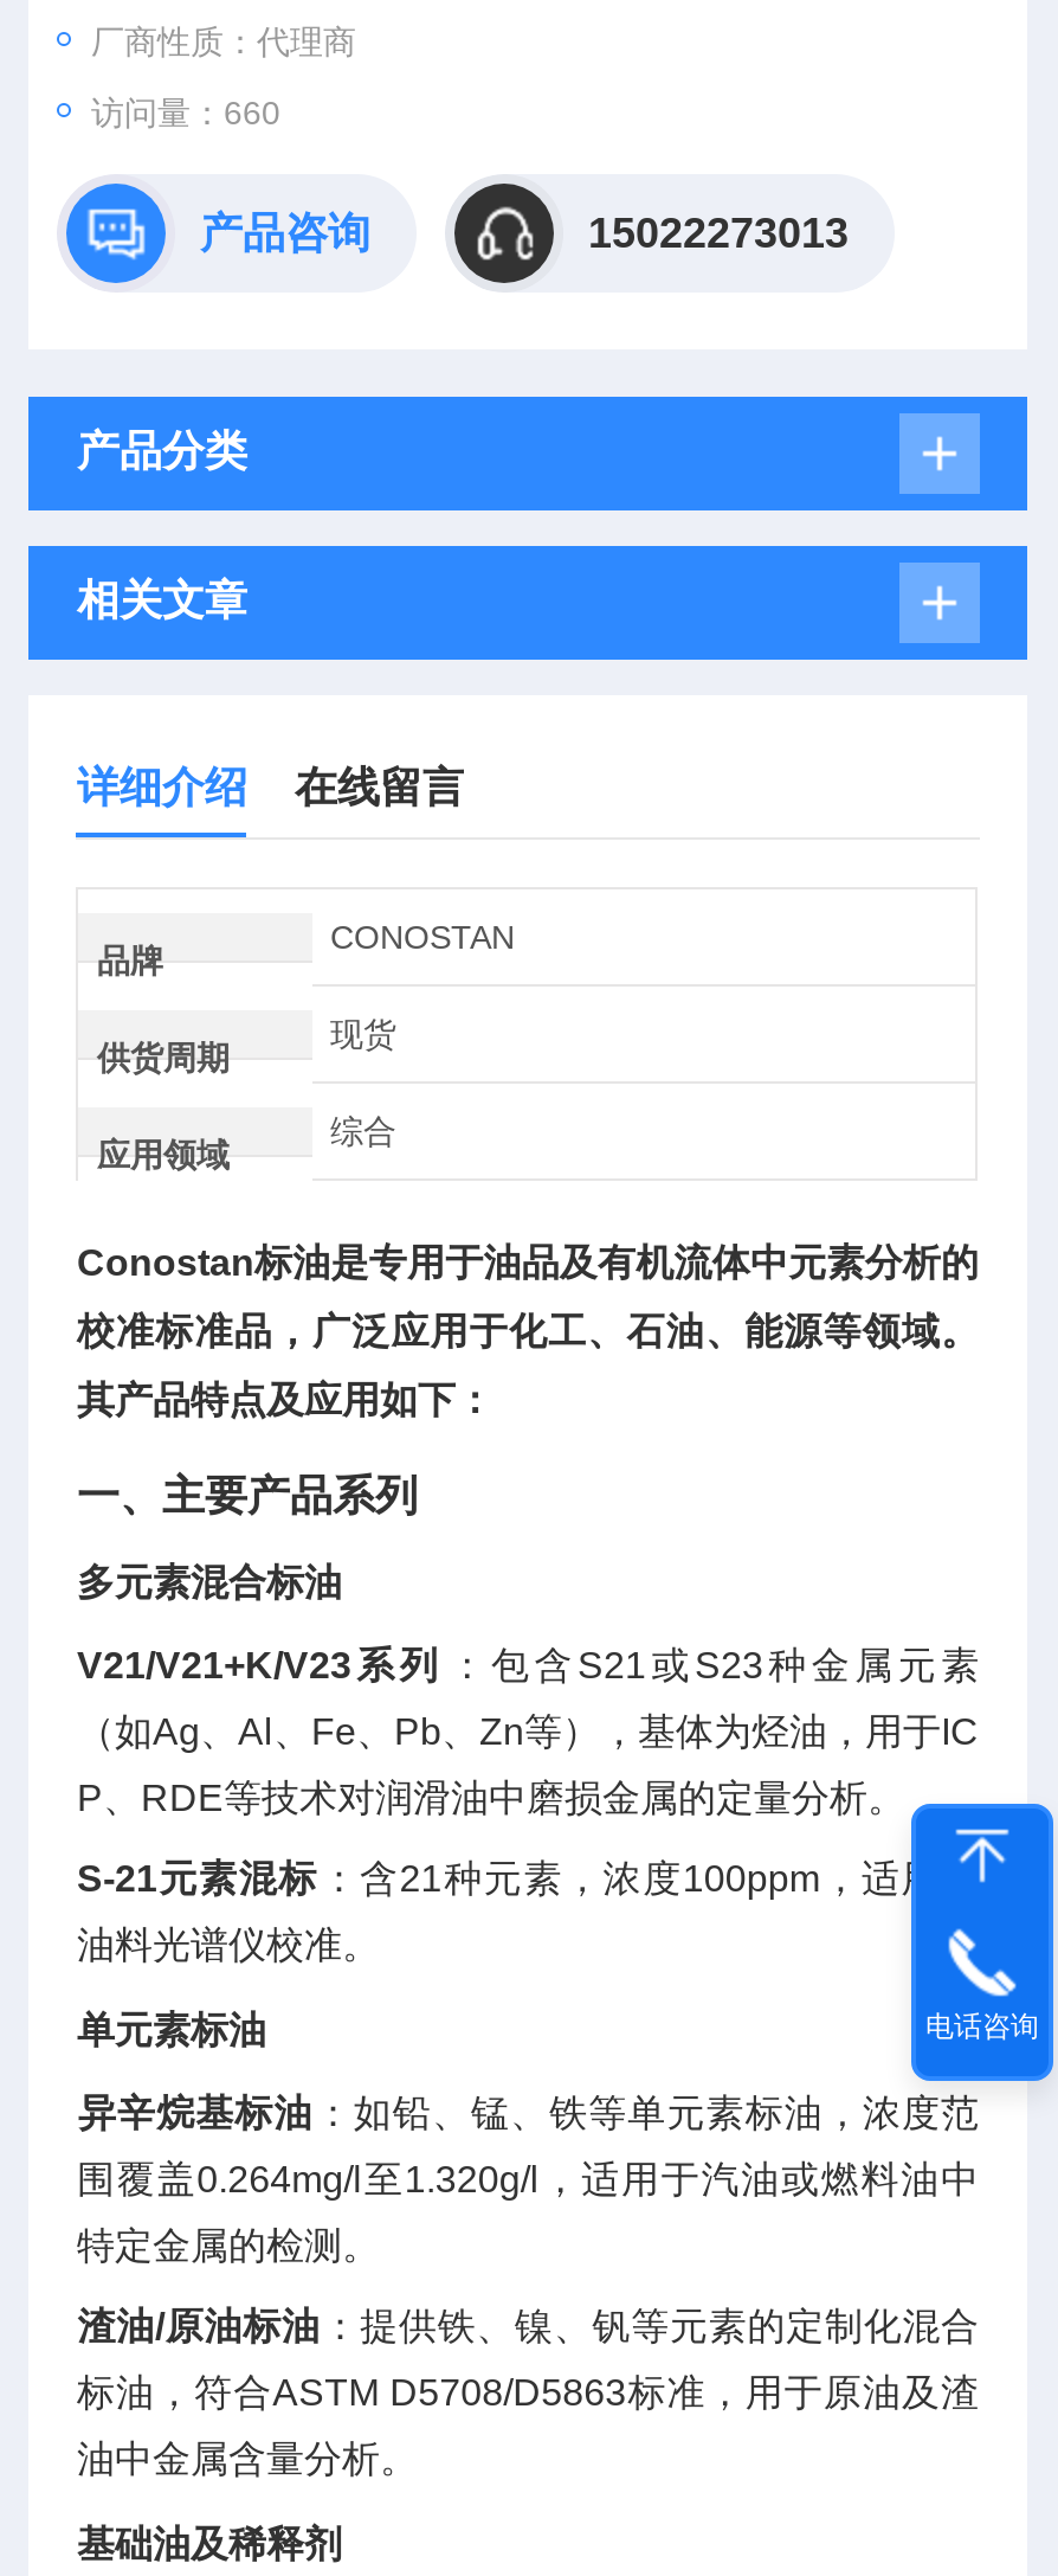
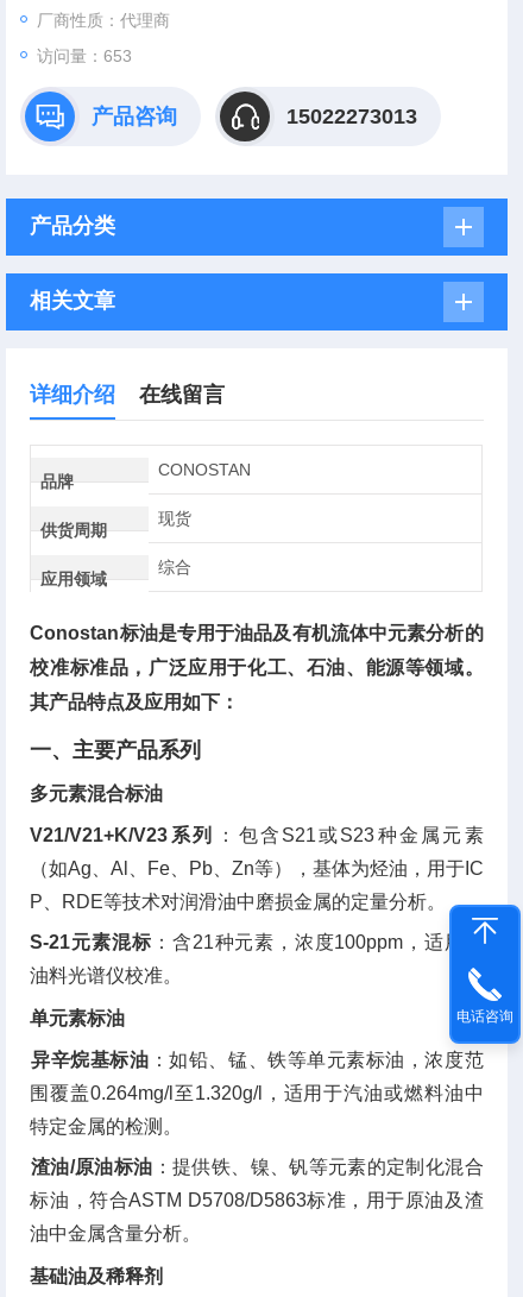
- 访问量：660
+ 访问量：653
